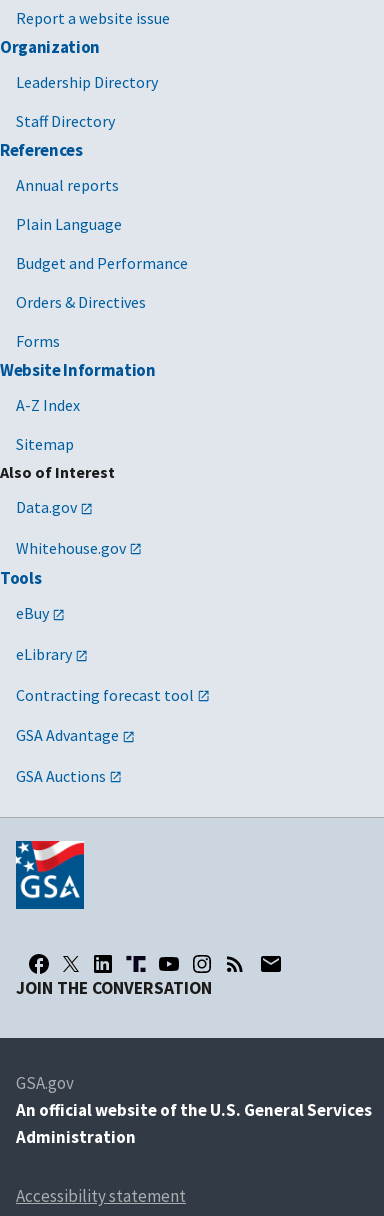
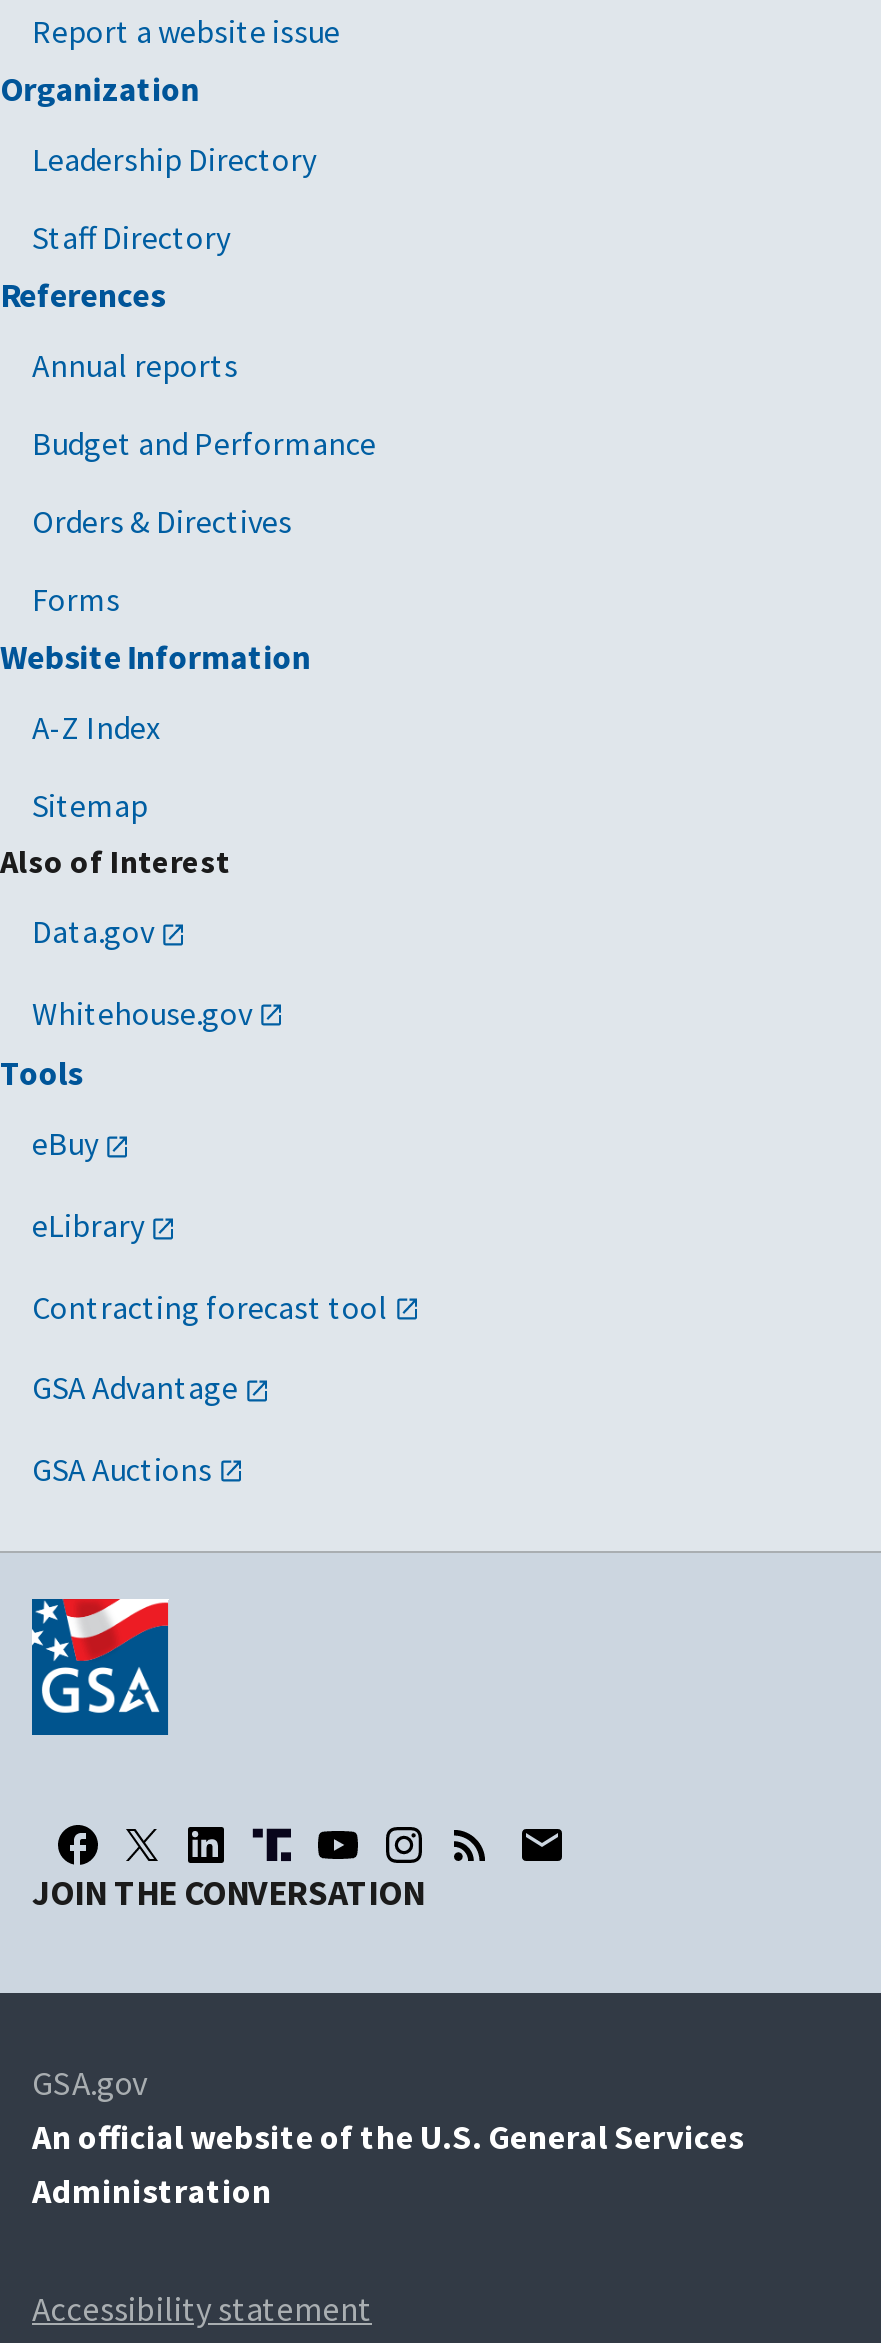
- Plain Language
